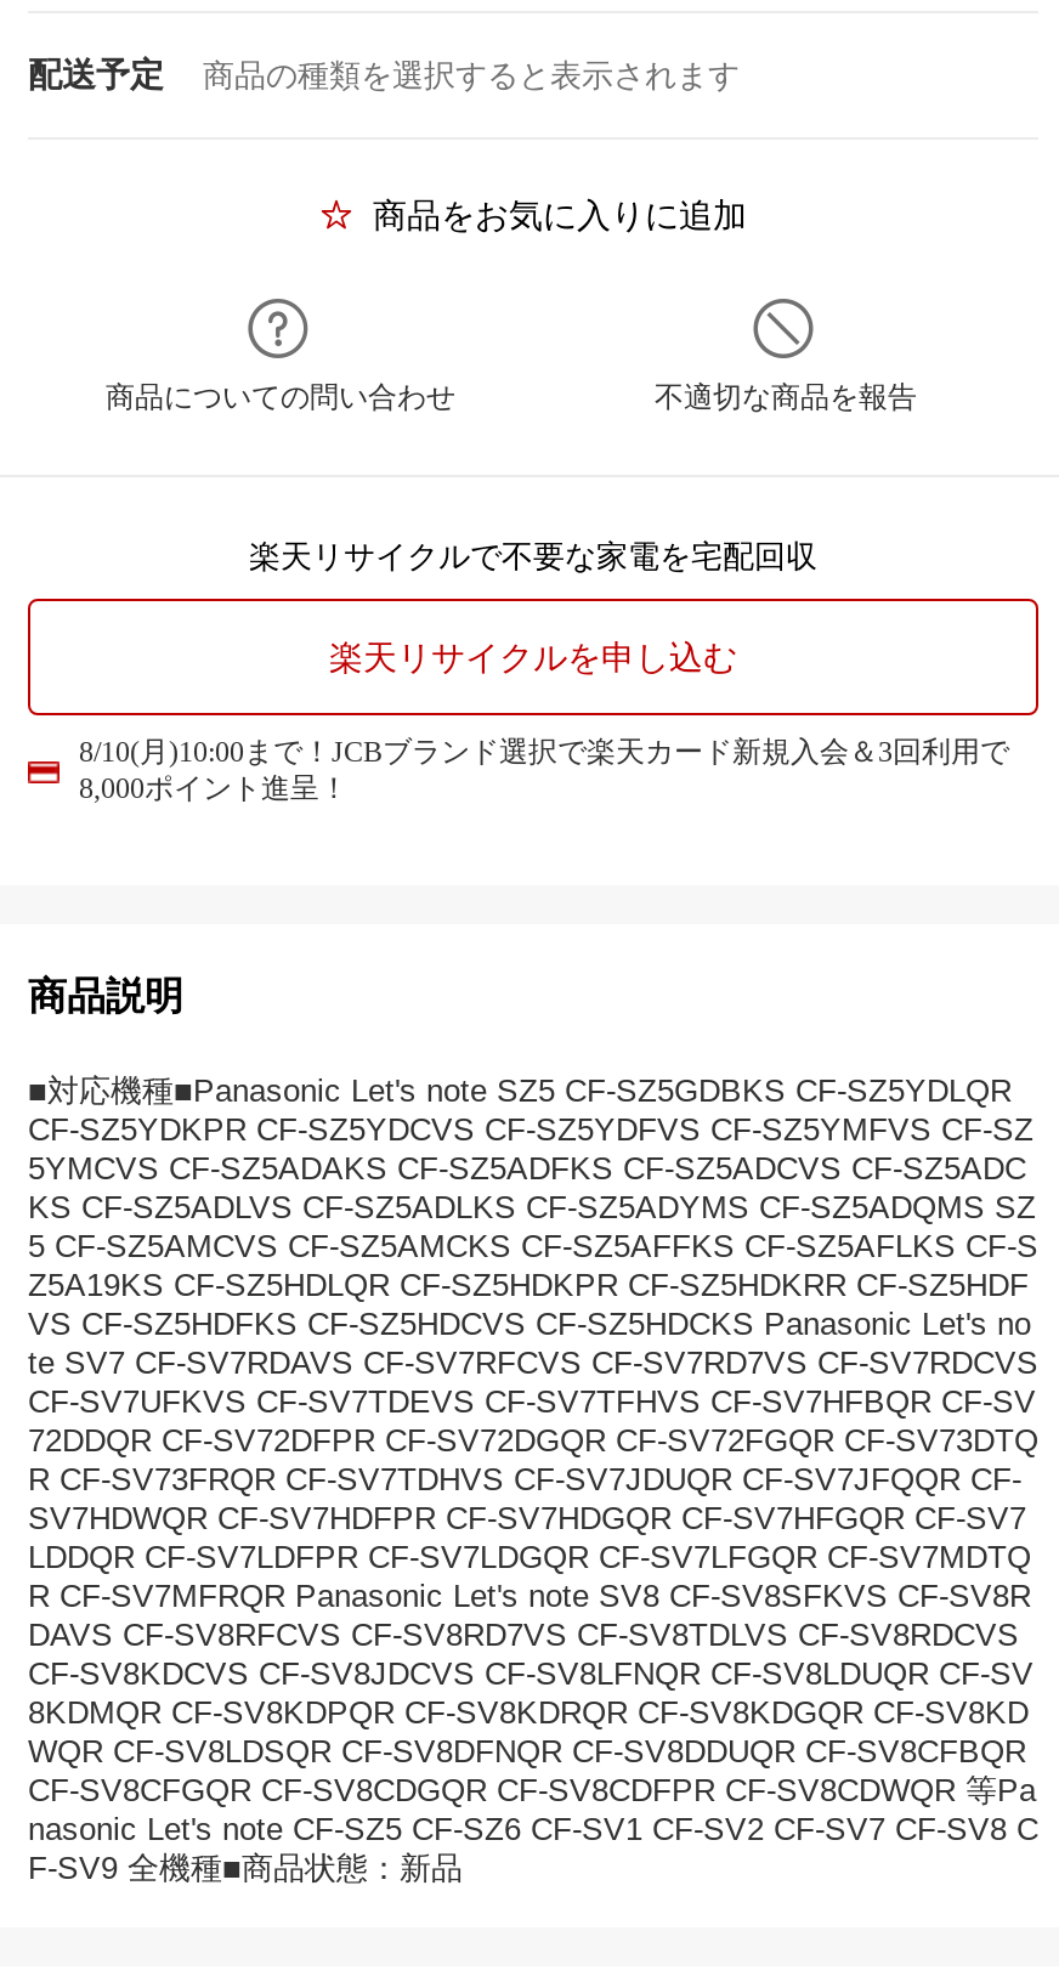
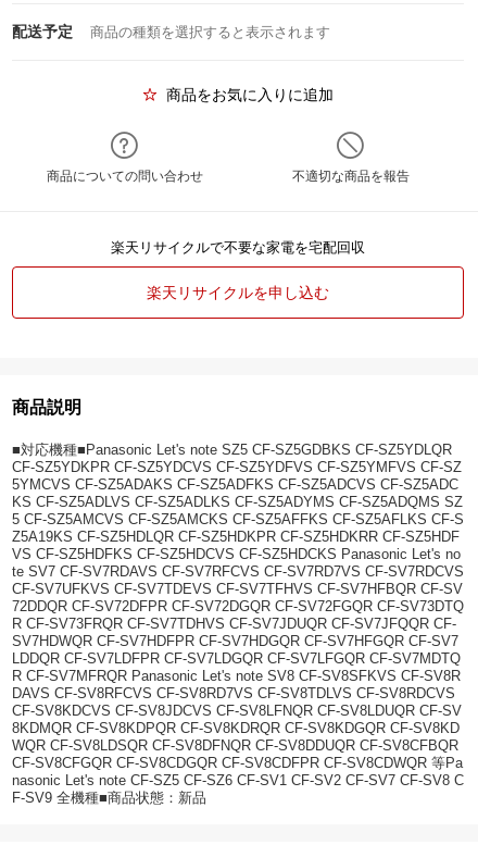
- 8/10(月)10:00まで！JCBブランド選択で楽天カード新規入会＆3回利用で
- 8,000ポイント進呈！
